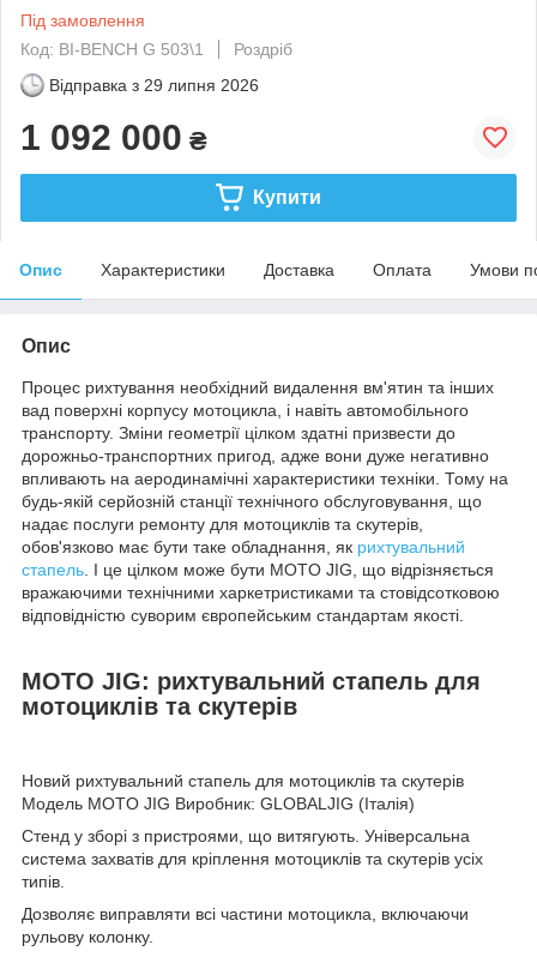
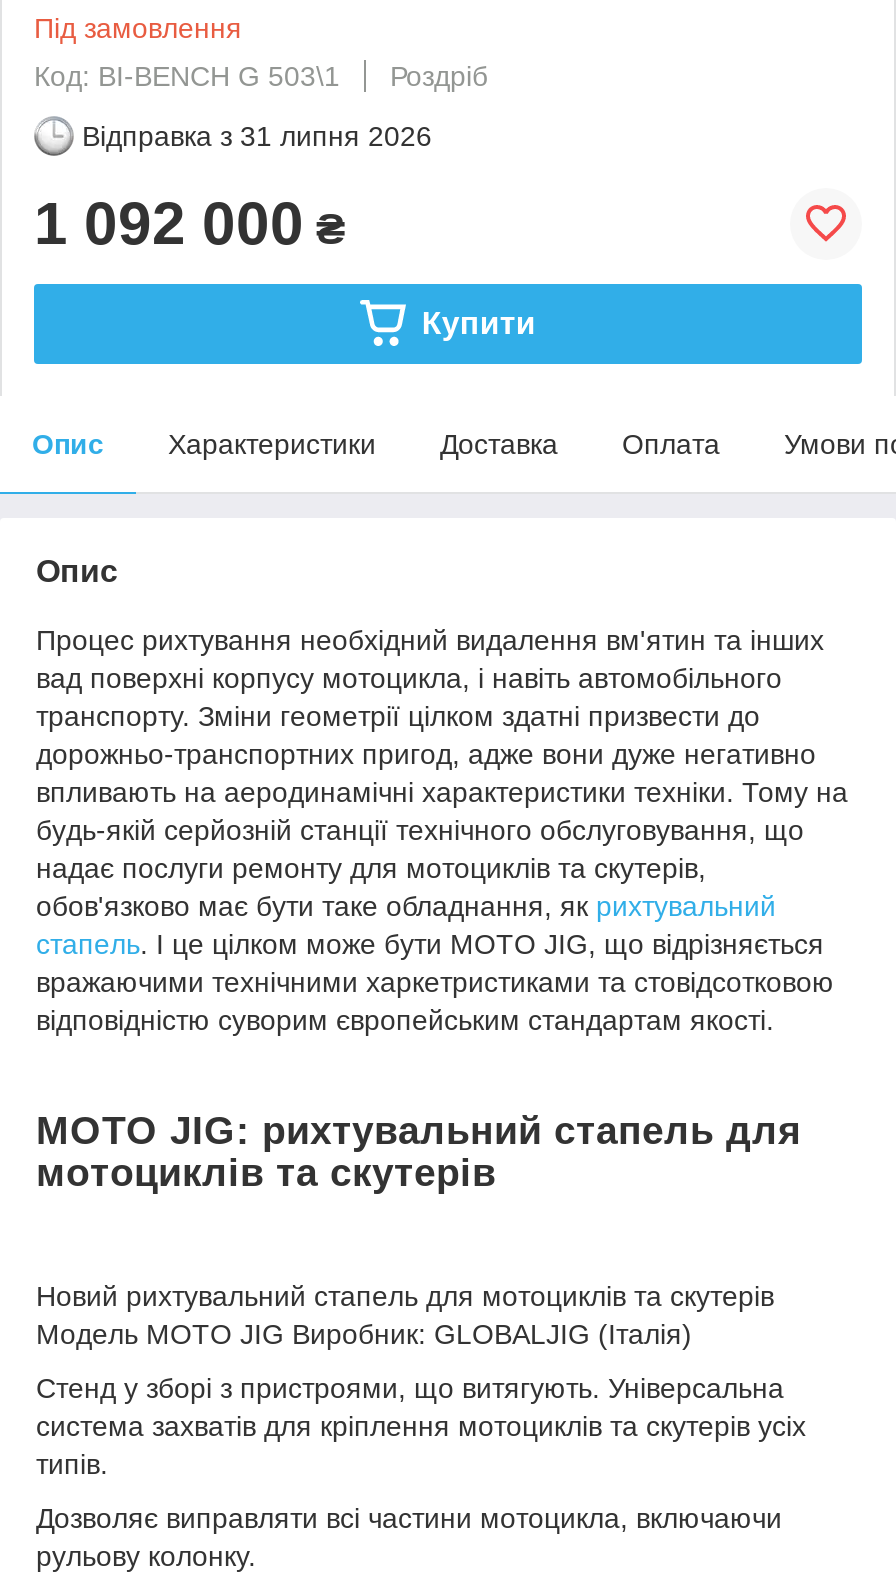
- Відправка з 29 липня 2026
+ Відправка з 31 липня 2026
